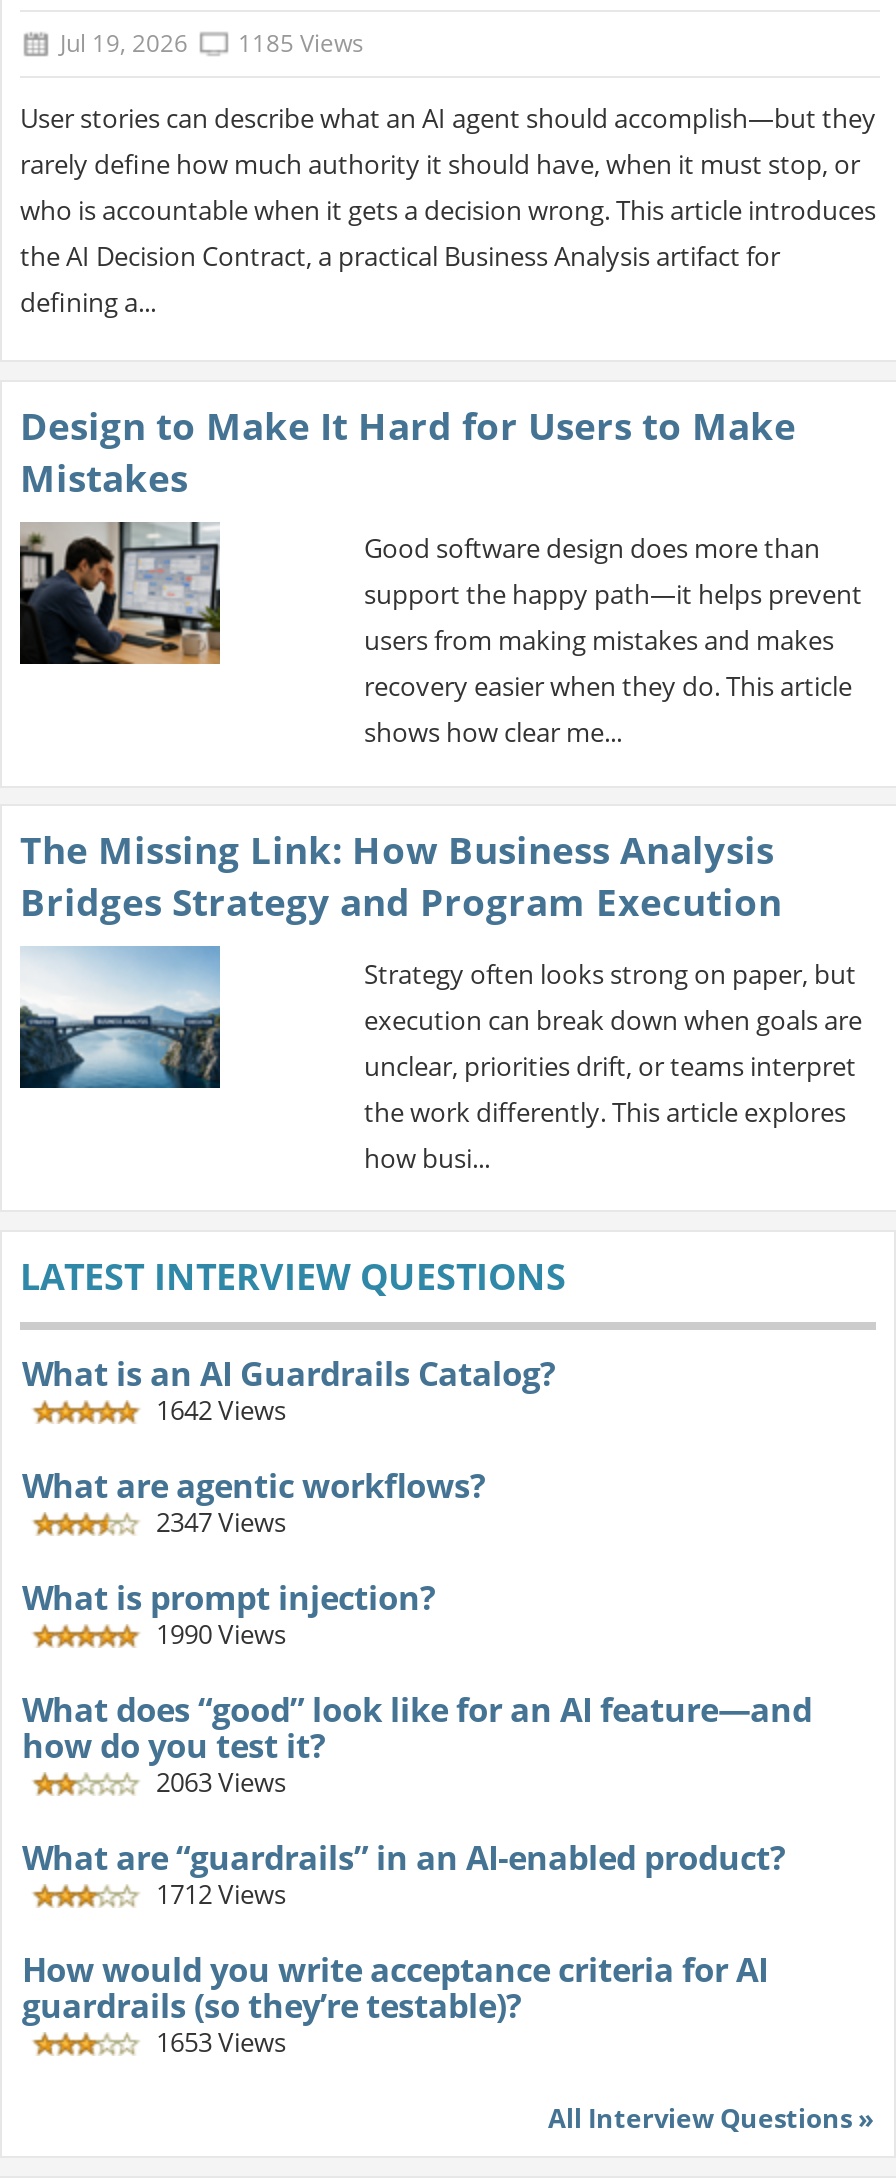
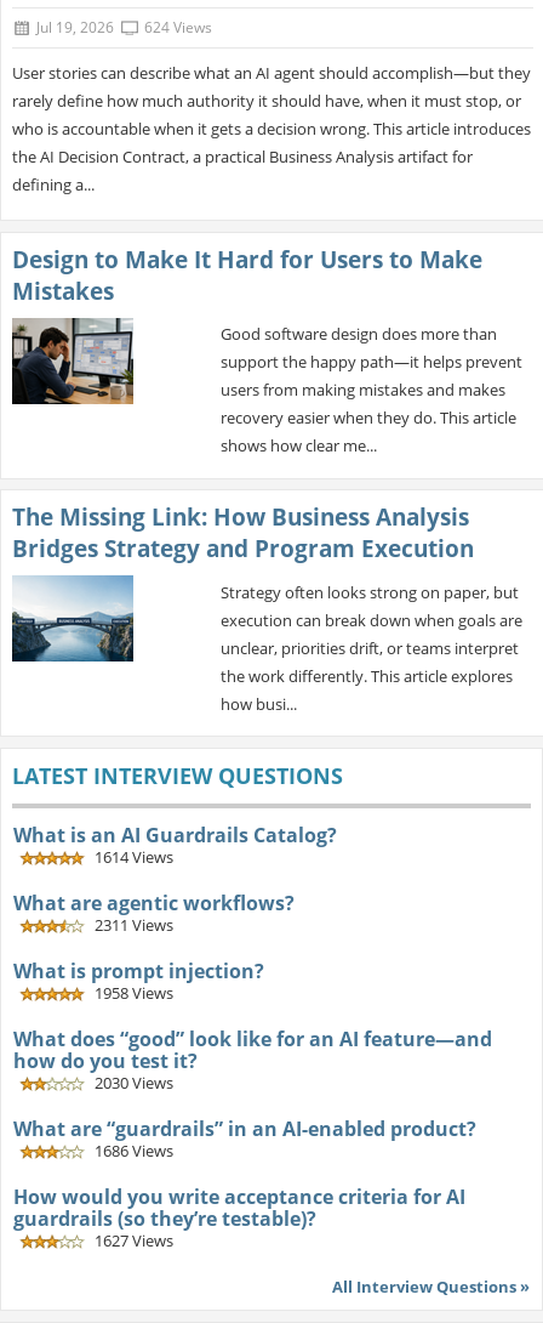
- Jul 19, 2026 1185 Views
+ Jul 19, 2026 624 Views

- 1642 Views
+ 1614 Views

- 2347 Views
+ 2311 Views

- 1990 Views
+ 1958 Views

- 2063 Views
+ 2030 Views

- 1712 Views
+ 1686 Views

- 1653 Views
+ 1627 Views
